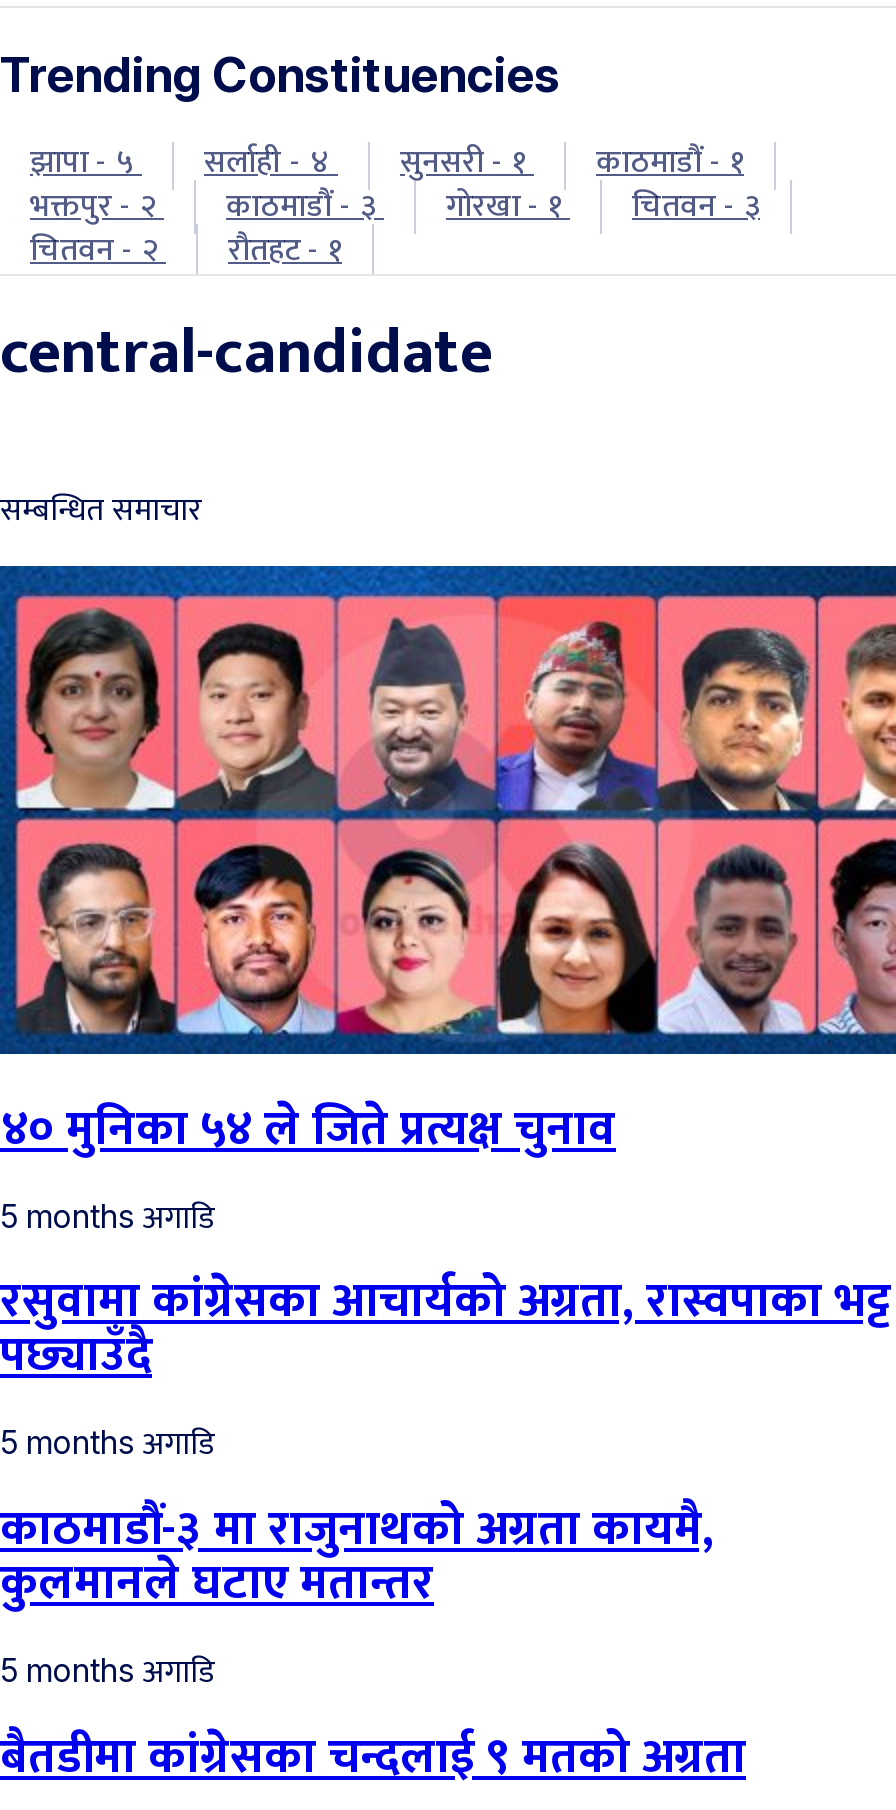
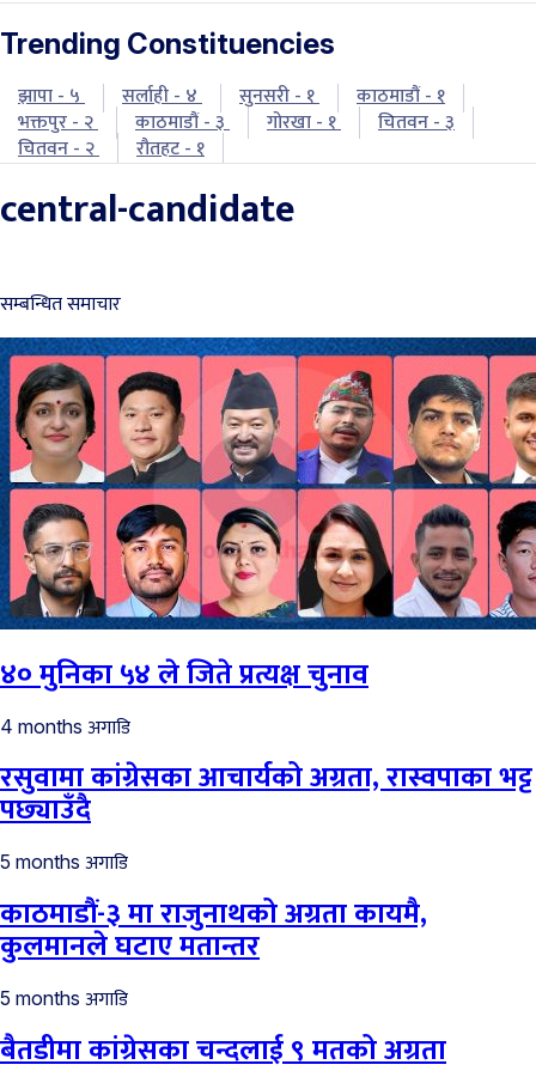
- 5 months अगाडि
+ 4 months अगाडि
